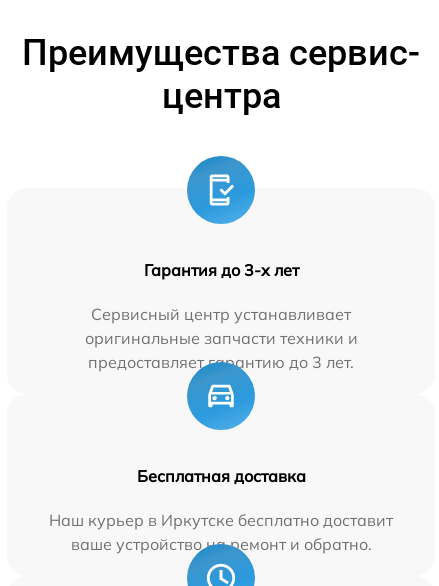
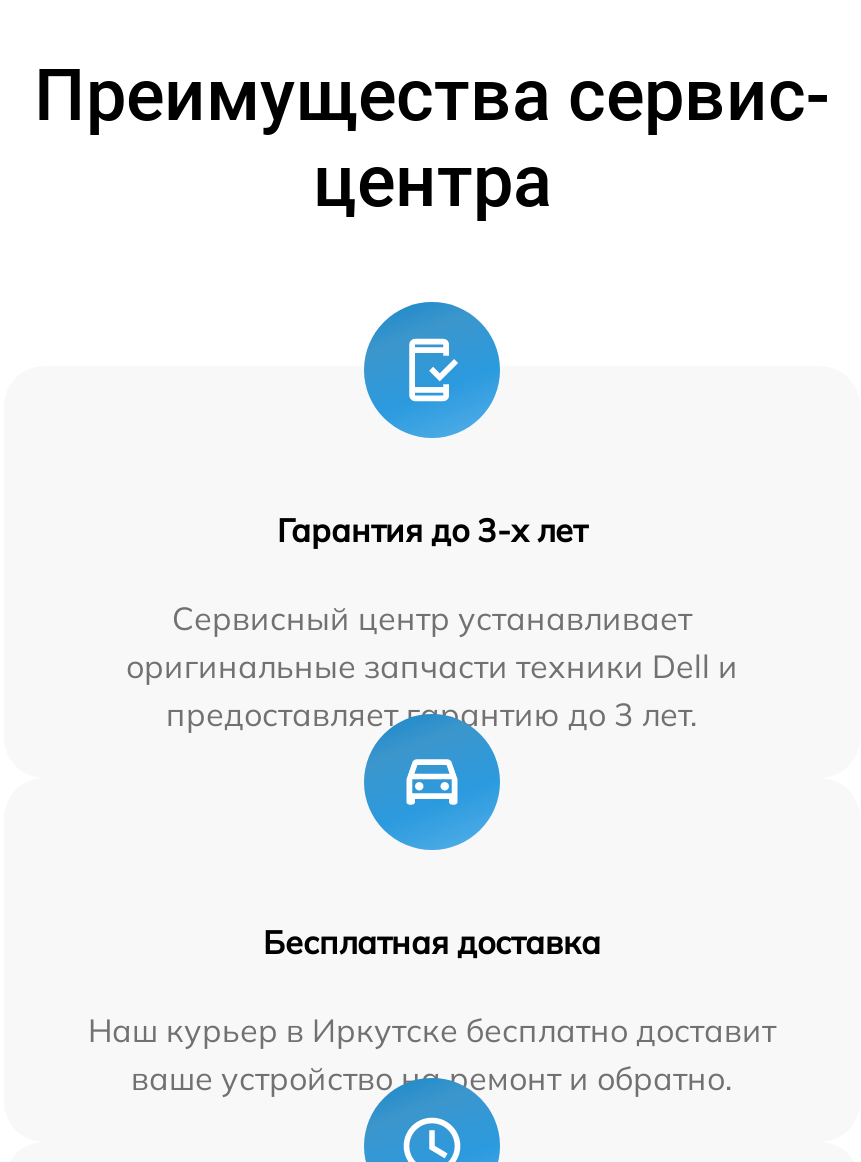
- оригинальные запчасти техники и
+ оригинальные запчасти техники Dell и
